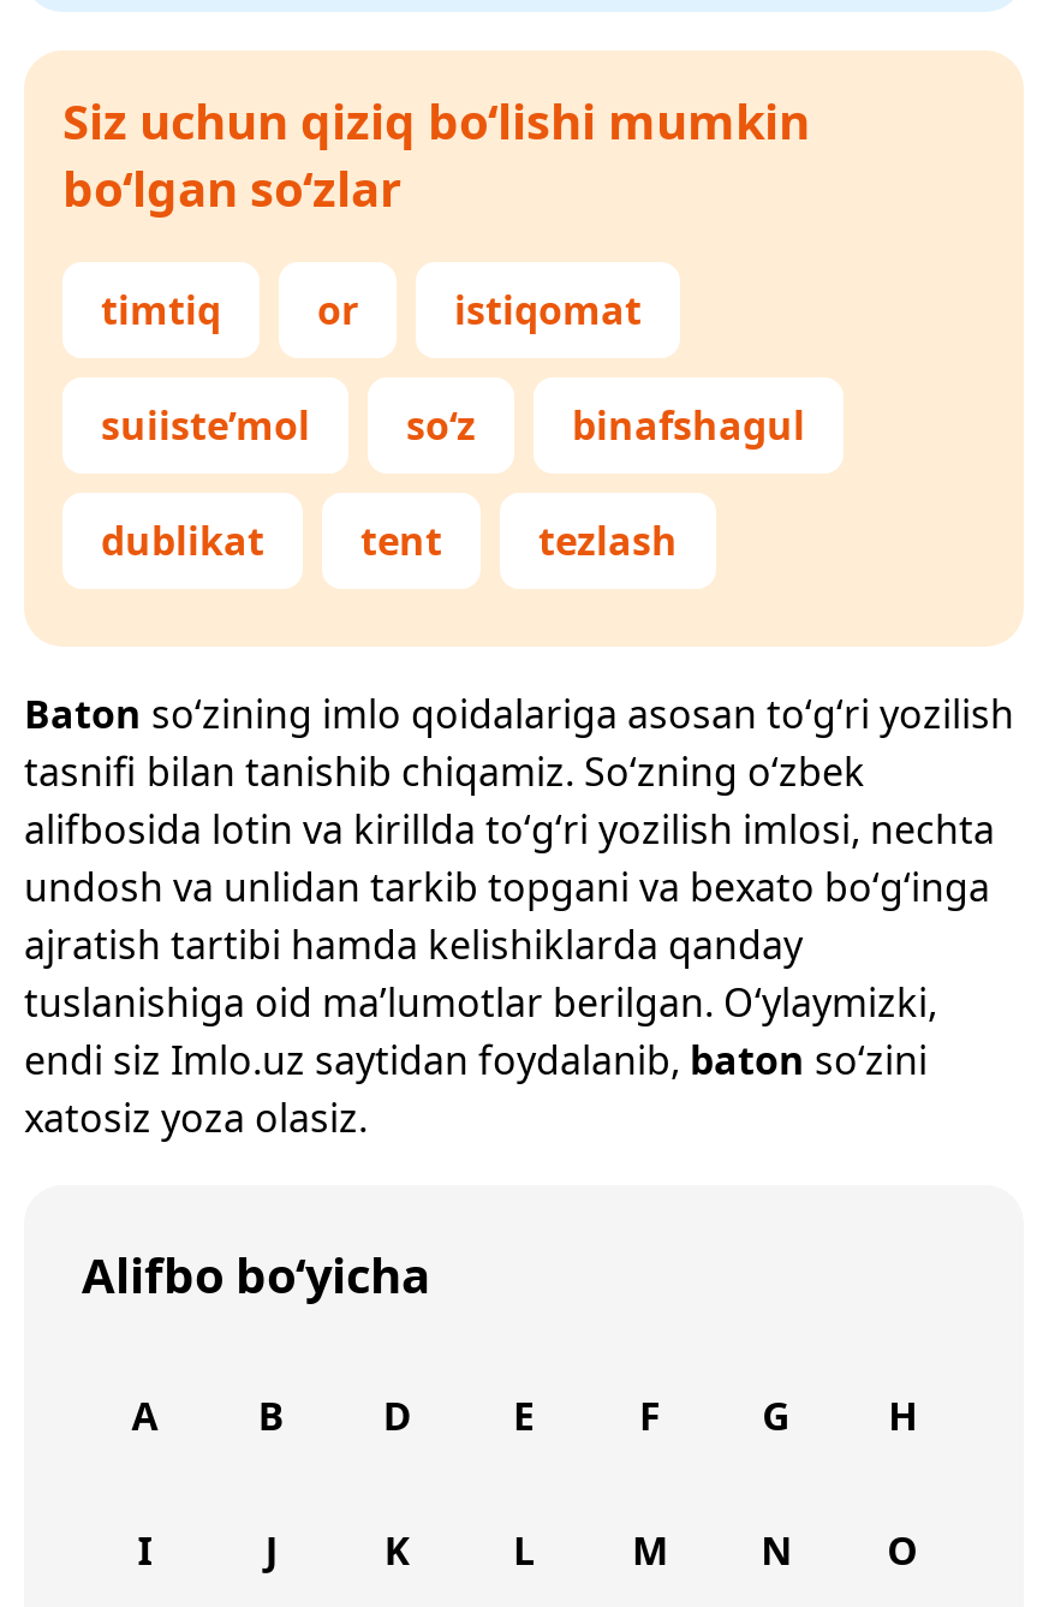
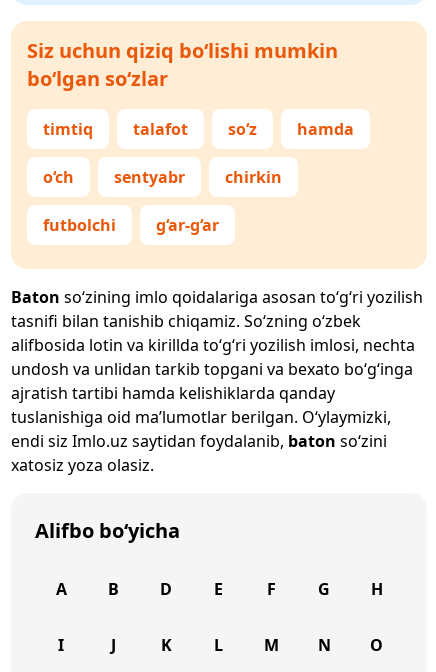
- or
- istiqomat
- suiiste’mol
+ talafot

- binafshagul
- dublikat
- tent
- tezlash
+ hamda
+ o‘ch
+ sentyabr
+ chirkin
+ futbolchi
+ g‘ar-g‘ar

moved up: so‘z
